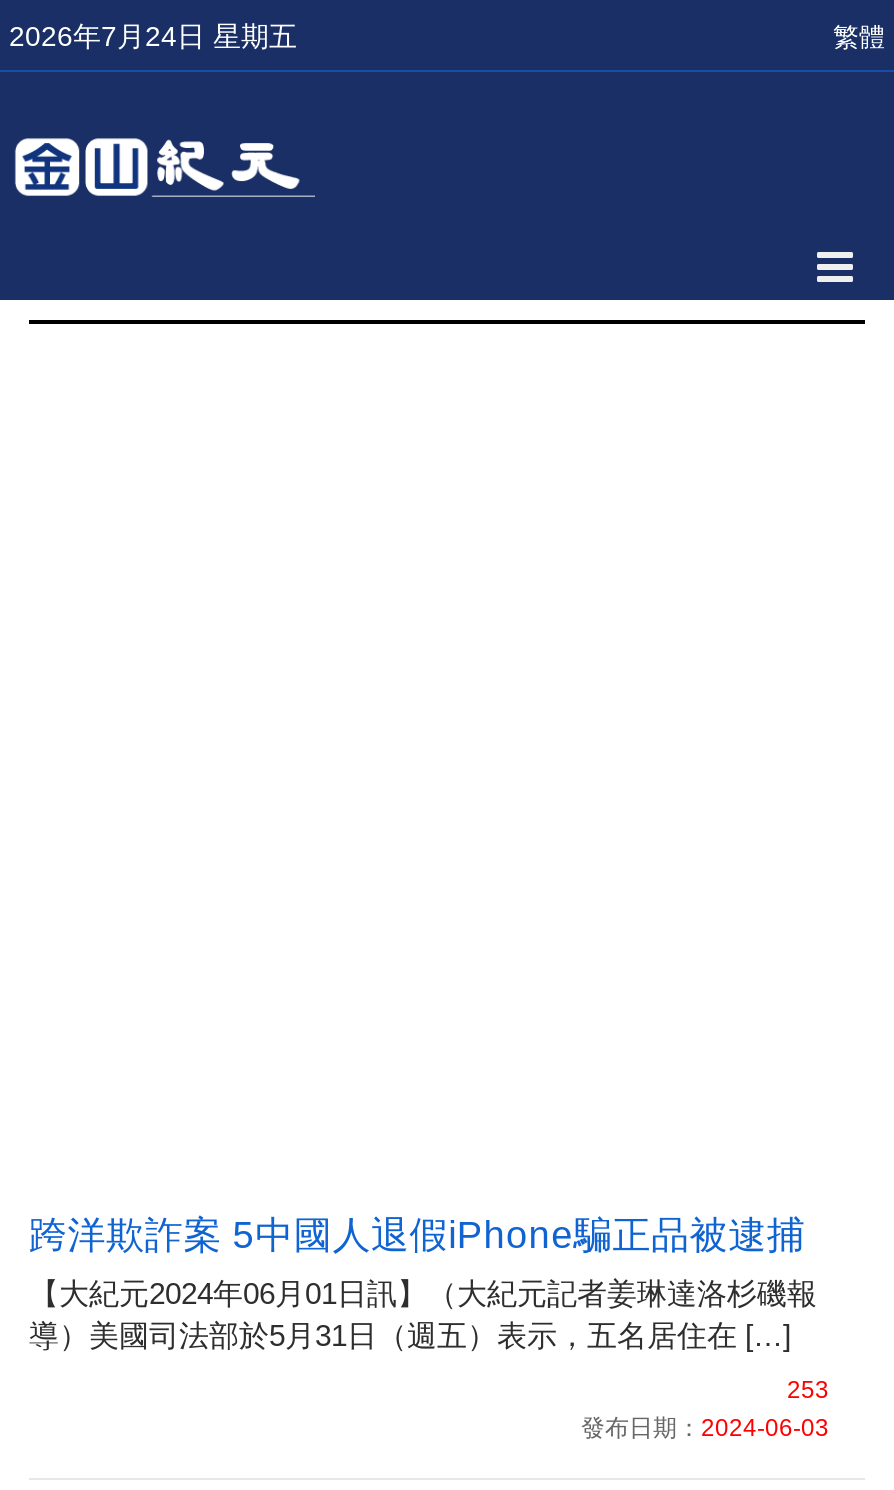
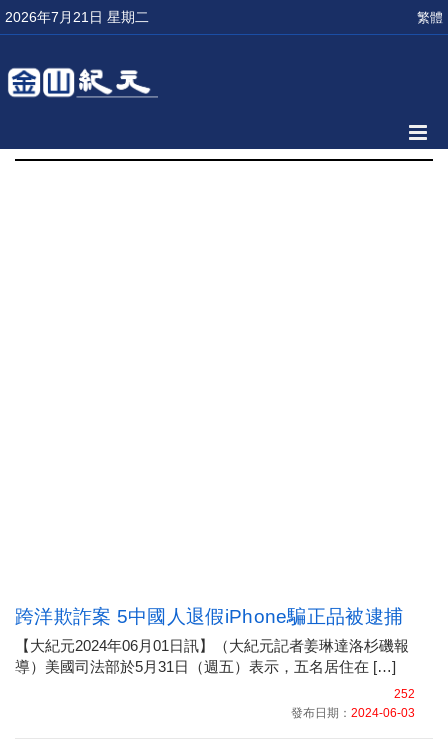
- 2026年7月24日 星期五
+ 2026年7月21日 星期二

- 253
+ 252
